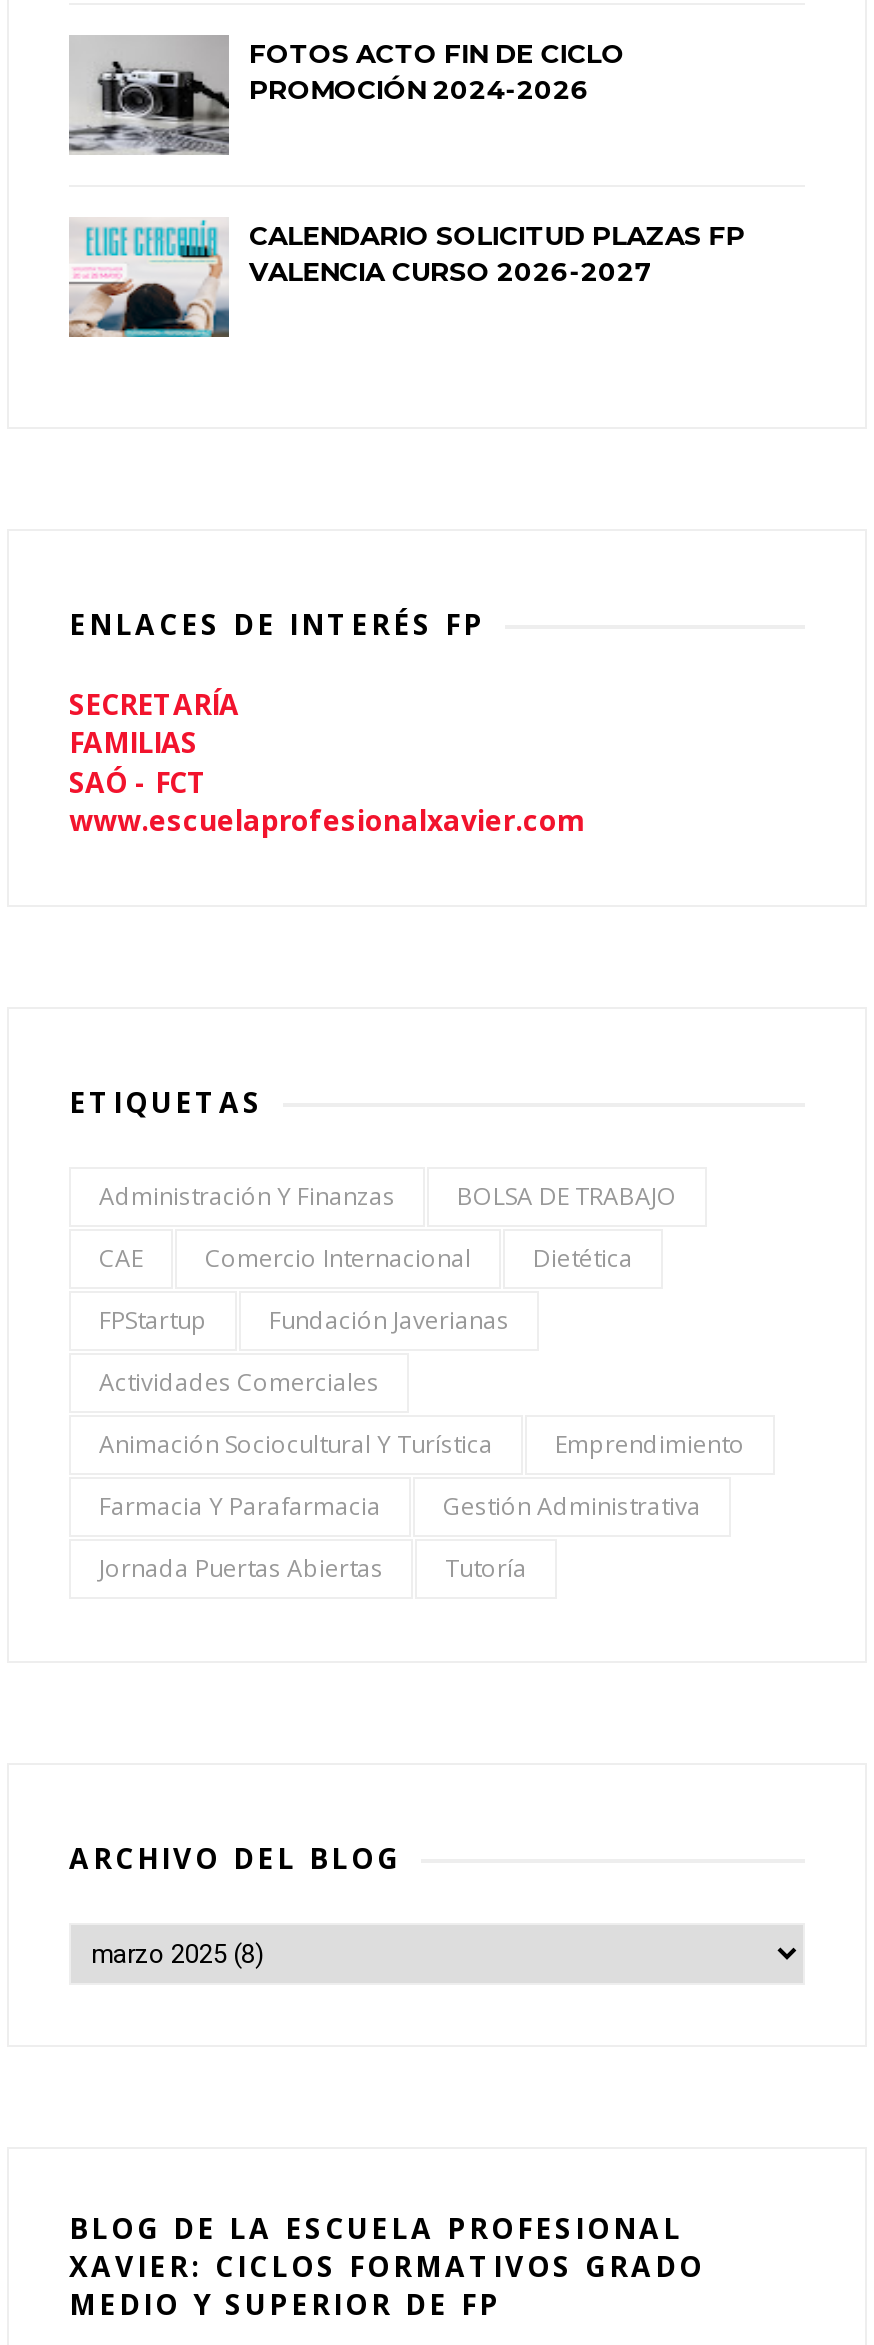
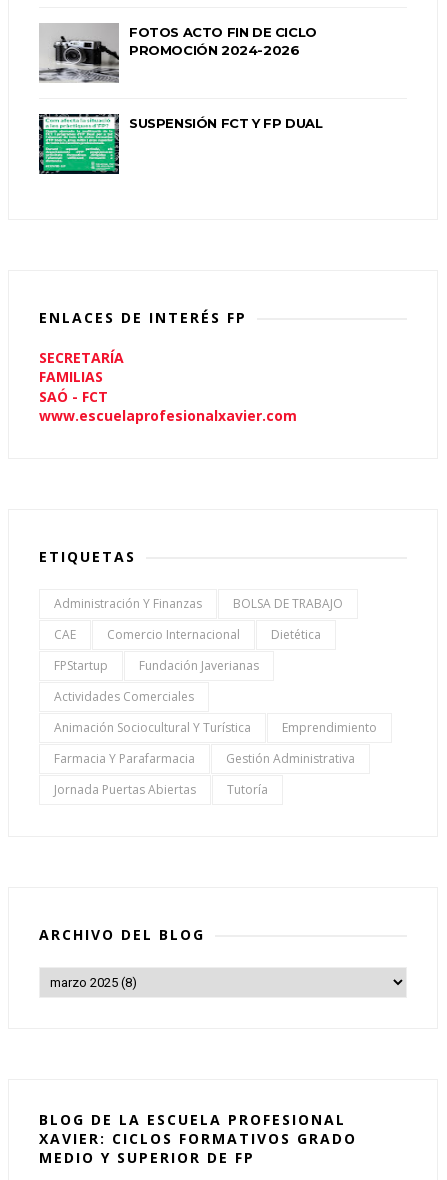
- [image]
- CALENDARIO SOLICITUD PLAZAS FP
- VALENCIA CURSO 2026-2027
+ [image]
+ SUSPENSIÓN FCT Y FP DUAL
